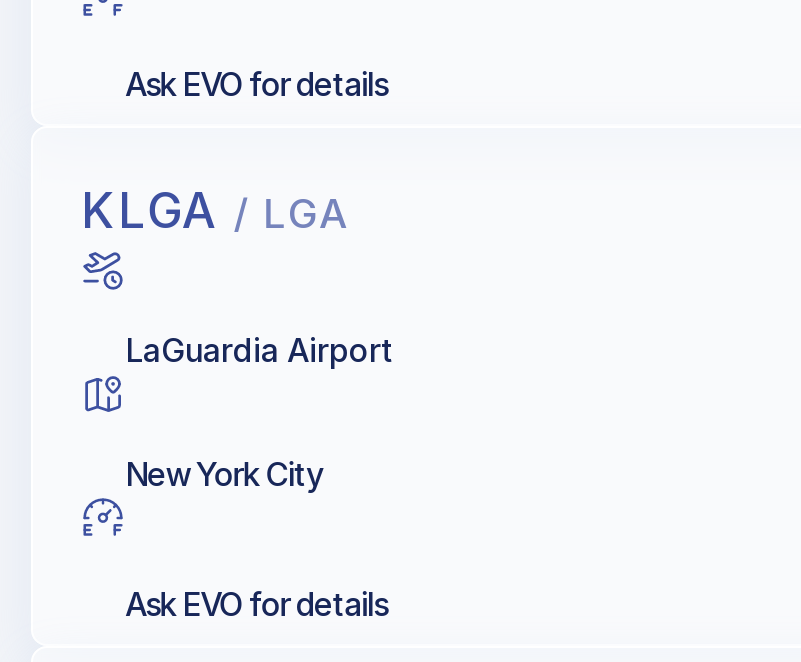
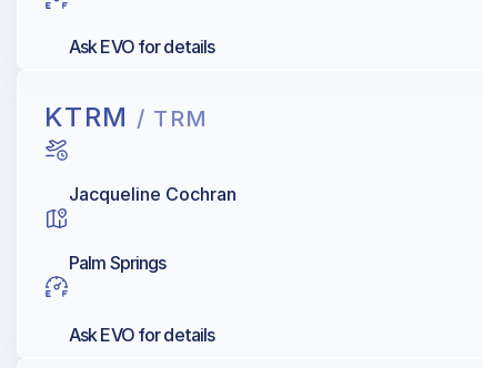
- KLGA / LGA
+ KTRM / TRM

- LaGuardia Airport
+ Jacqueline Cochran

- New York City
+ Palm Springs
